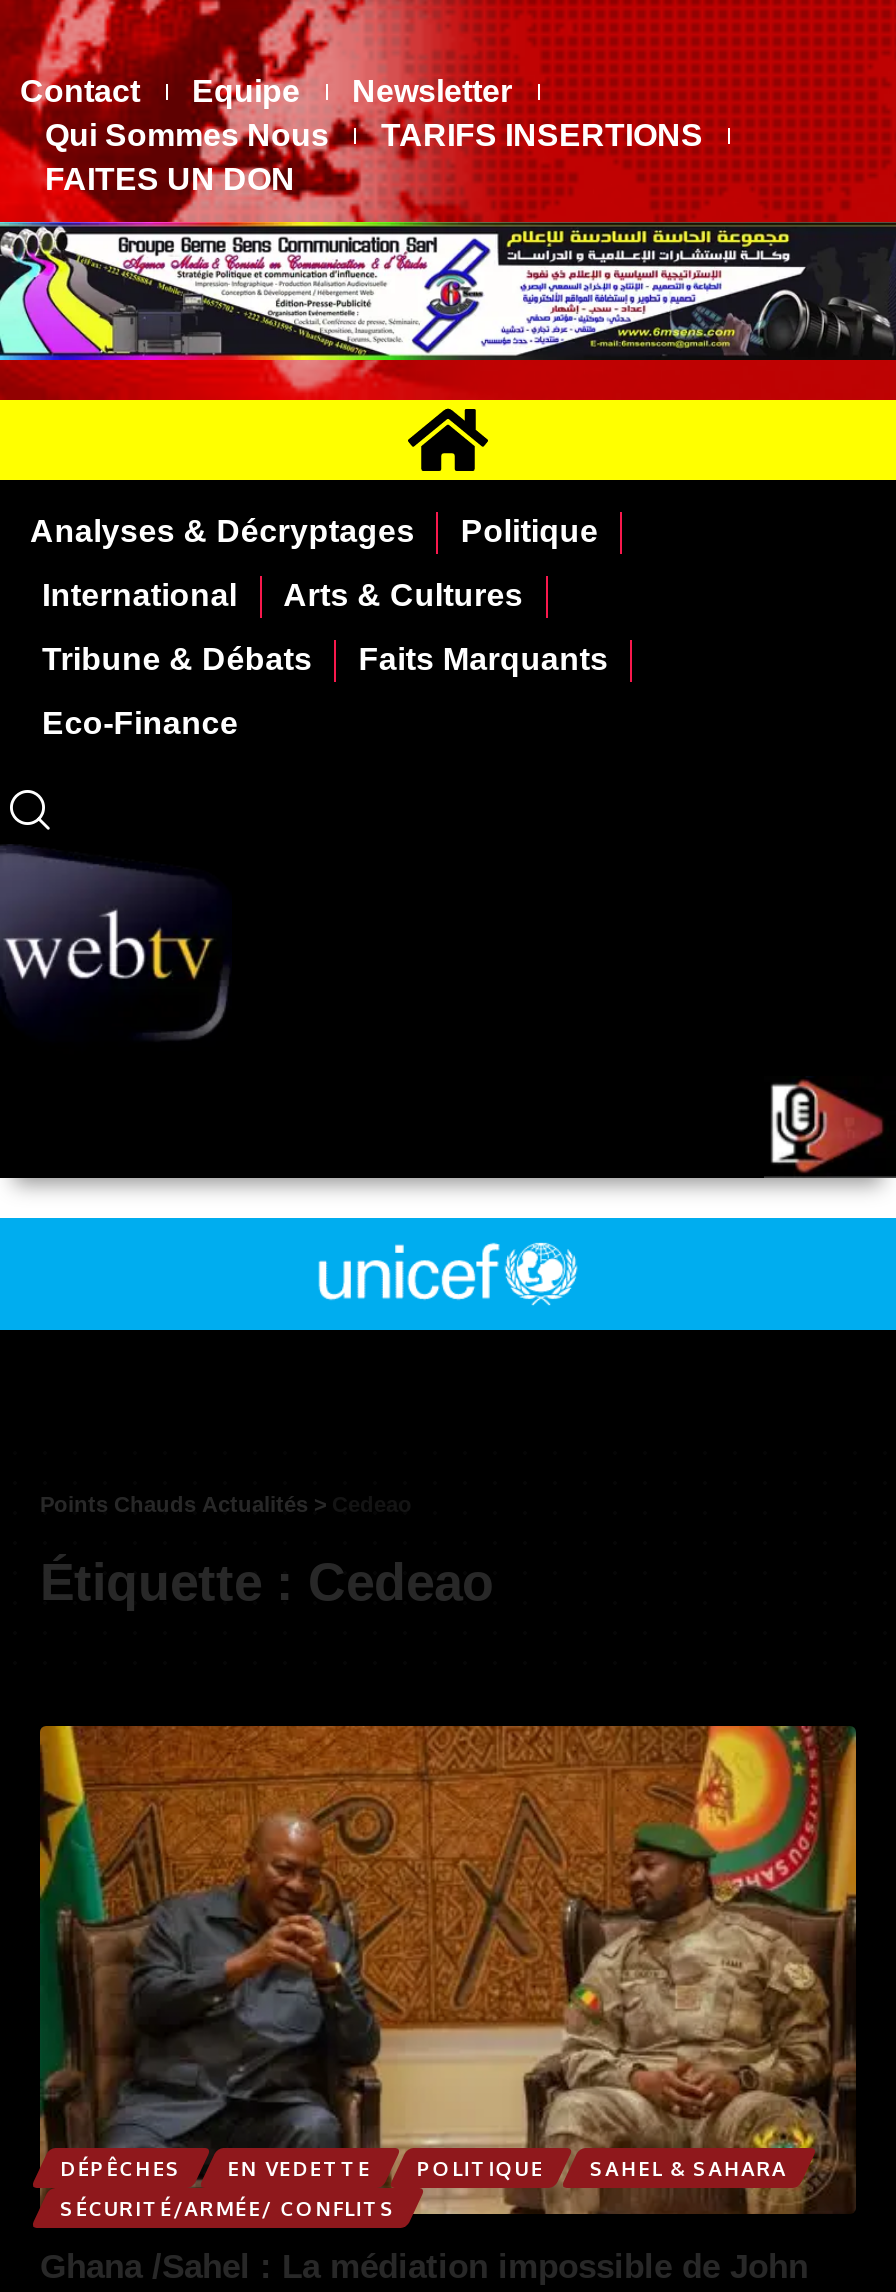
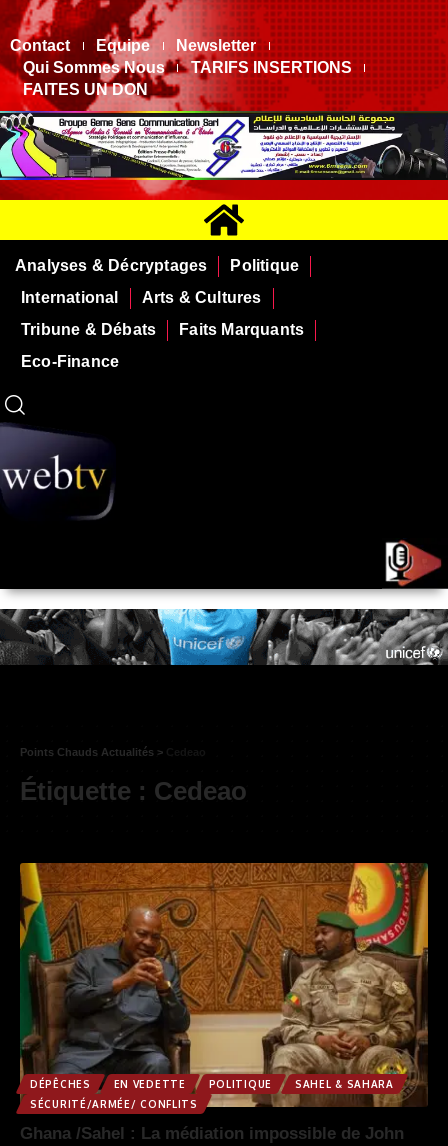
- [image]
+ [image]
